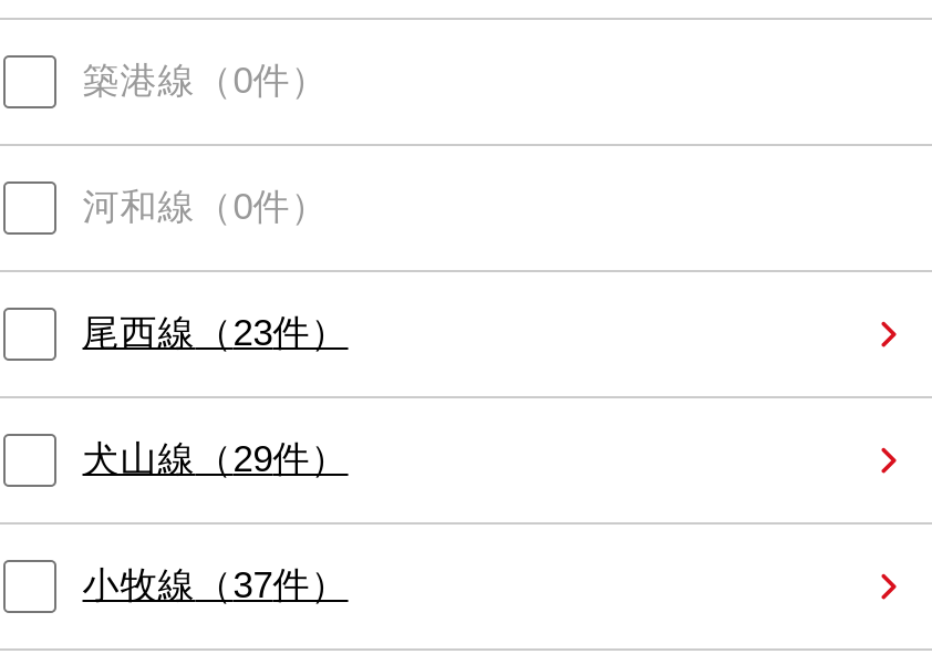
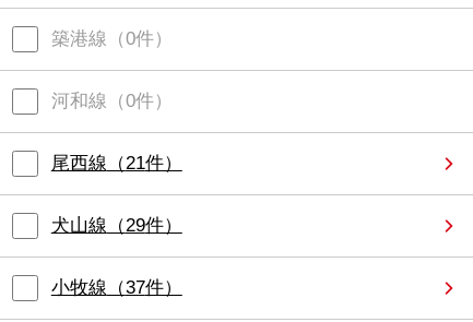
- 尾西線（23件）
+ 尾西線（21件）
